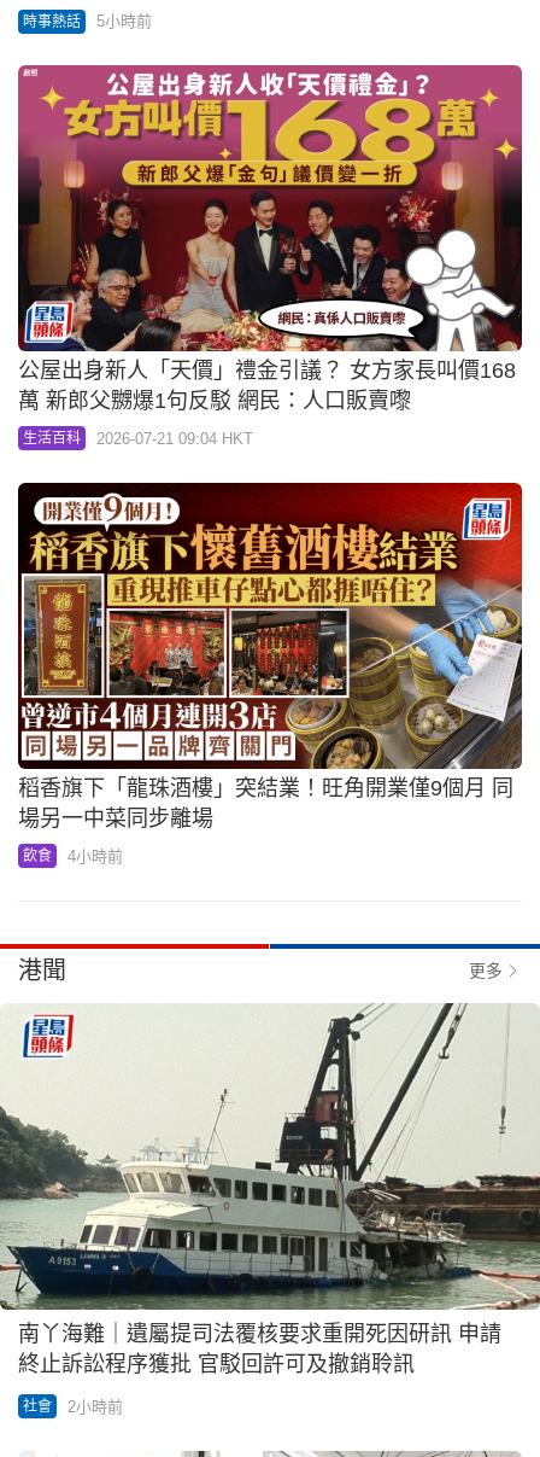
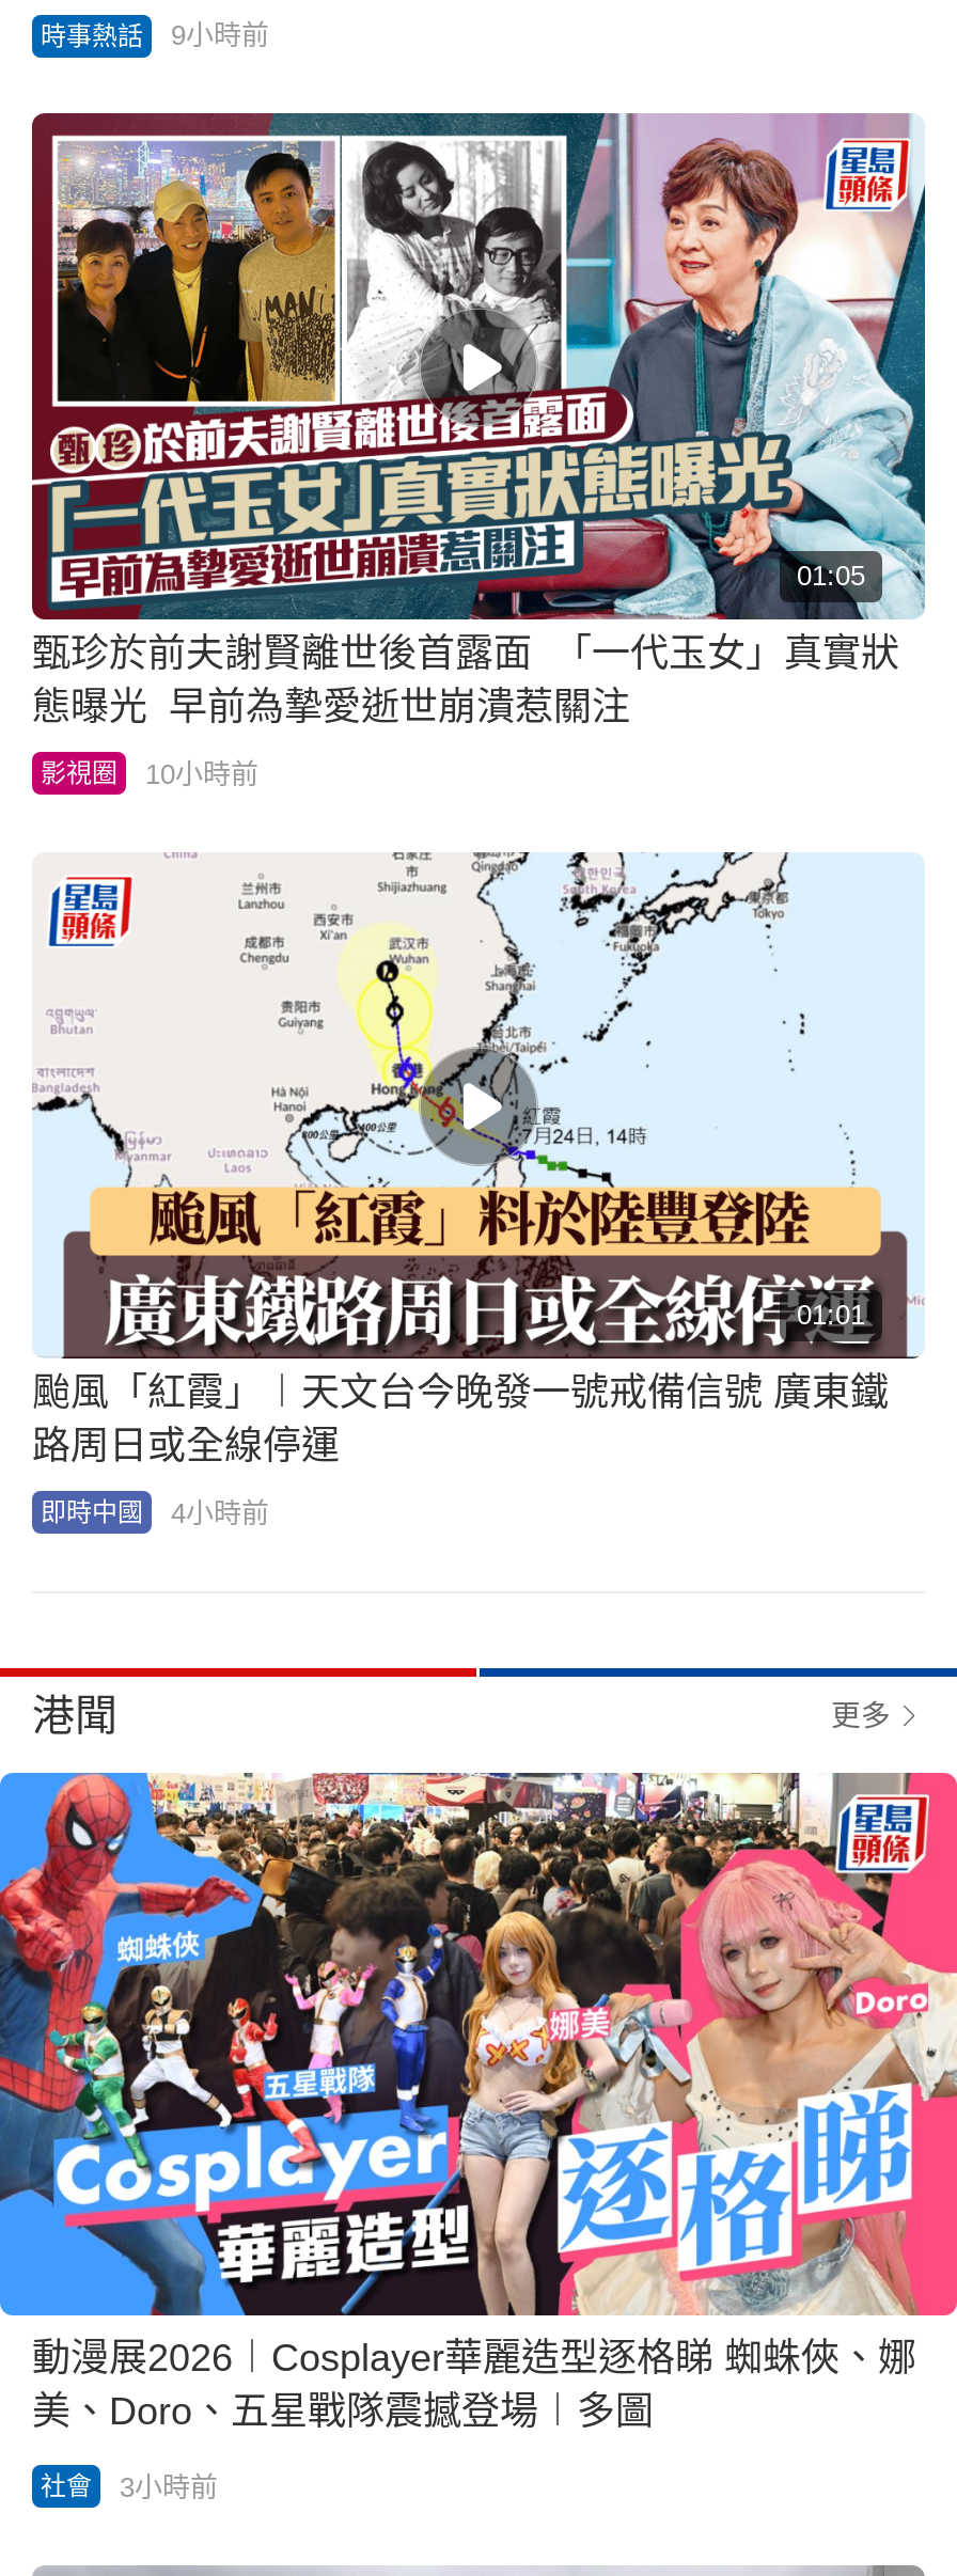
- 時事熱話 5小時前
+ 時事熱話 9小時前

- [image]
- 公屋出身新人「天價」禮金引議？ 女方家長叫價168
- 萬 新郎父嬲爆1句反駁 網民：人口販賣嚟
- 生活百科
- 2026-07-21 09:04 HKT
+ [image]
+ 01:05
+ 甄珍於前夫謝賢離世後首露面 「一代玉女」真實狀
+ 態曝光 早前為摯愛逝世崩潰惹關注
+ 影視圈
+ 10小時前

- [image]
- 稻香旗下「龍珠酒樓」突結業！旺角開業僅9個月 同
- 場另一中菜同步離場
- 飲食
+ [image]
+ 01:01
+ 颱風「紅霞」︱天文台今晚發一號戒備信號 廣東鐵
+ 路周日或全線停運
+ 即時中國

- [image]
- 南丫海難｜遺屬提司法覆核要求重開死因研訊 申請
- 終止訴訟程序獲批 官駁回許可及撤銷聆訊
+ [image]
+ 動漫展2026︱Cosplayer華麗造型逐格睇 蜘蛛俠、娜
+ 美、Doro、五星戰隊震撼登場︱多圖

- 社會 2小時前
+ 社會 3小時前
